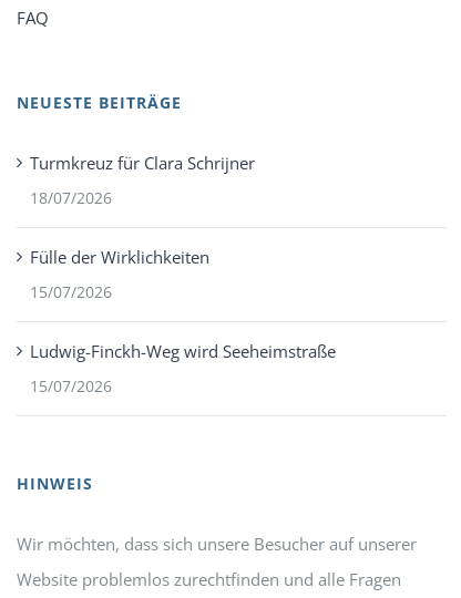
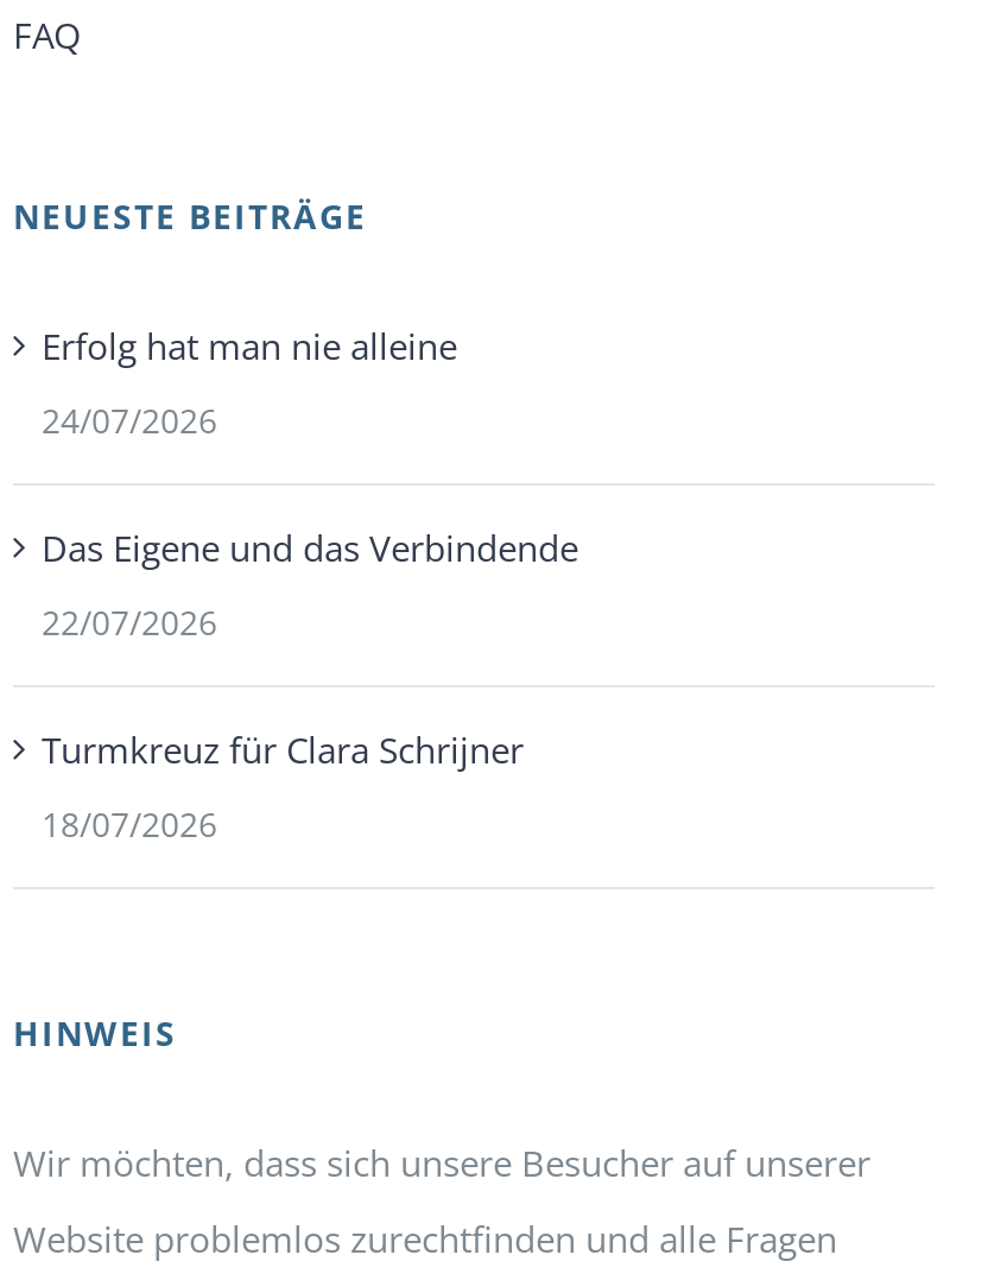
+ Erfolg hat man nie alleine
+ 24/07/2026
+ Das Eigene und das Verbindende
+ 22/07/2026

moved down: Turmkreuz für Clara Schrijner | 18/07/2026

- Fülle der Wirklichkeiten
- 15/07/2026
- Ludwig-Finckh-Weg wird Seeheimstraße
- 15/07/2026
